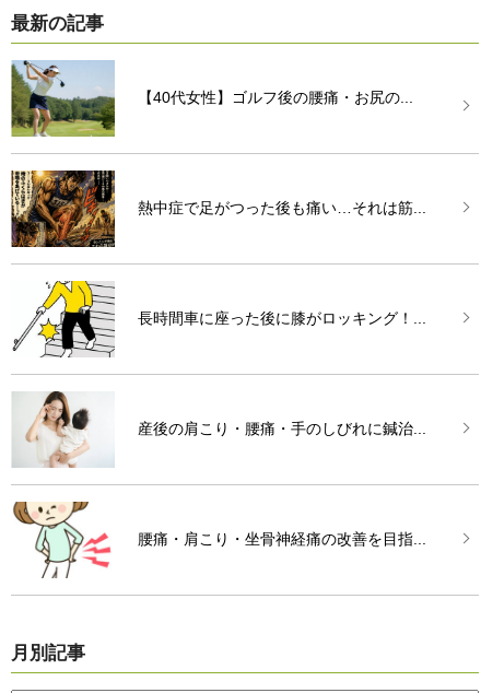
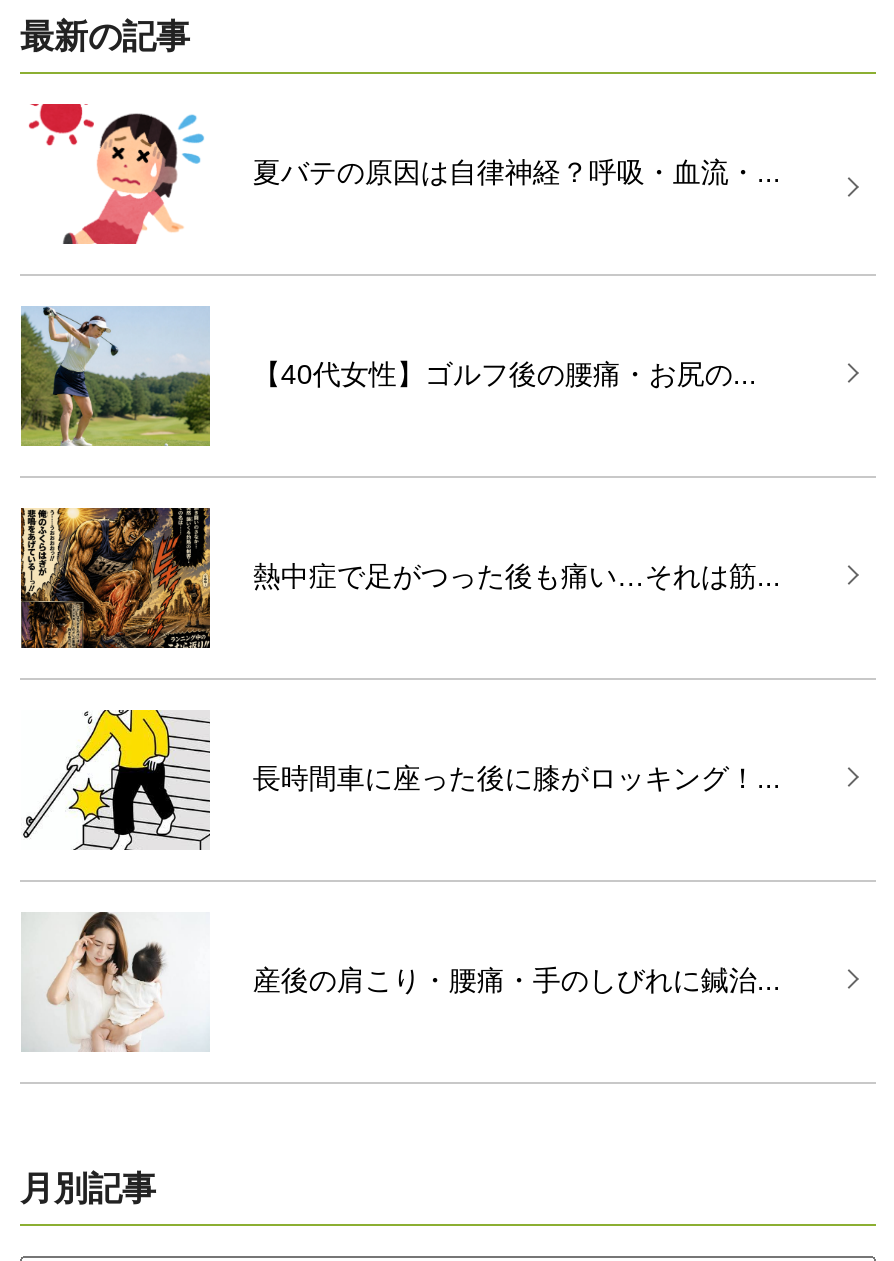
+ [image]
+ 夏バテの原因は自律神経？呼吸・血流・...

moved down: [image] | 【40代女性】ゴルフ後の腰痛・お尻の... | 熱中症で足がつった後も痛い…それは筋... | 長時間車に座った後に膝がロッキング！... | 産後の肩こり・腰痛・手のしびれに鍼治...

- [image]
- 腰痛・肩こり・坐骨神経痛の改善を目指...
